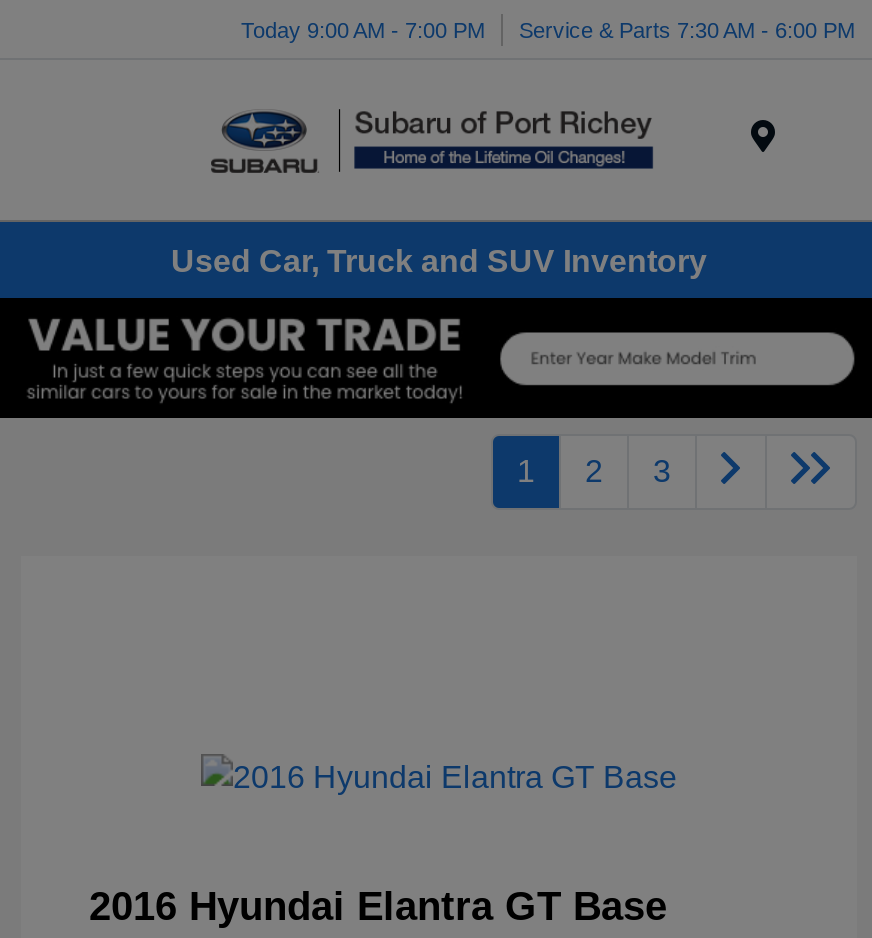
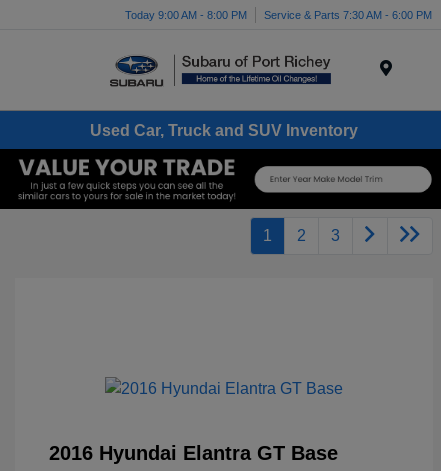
- Today 9:00 AM - 7:00 PM Service & Parts 7:30 AM - 6:00 PM
+ Today 9:00 AM - 8:00 PM Service & Parts 7:30 AM - 6:00 PM
